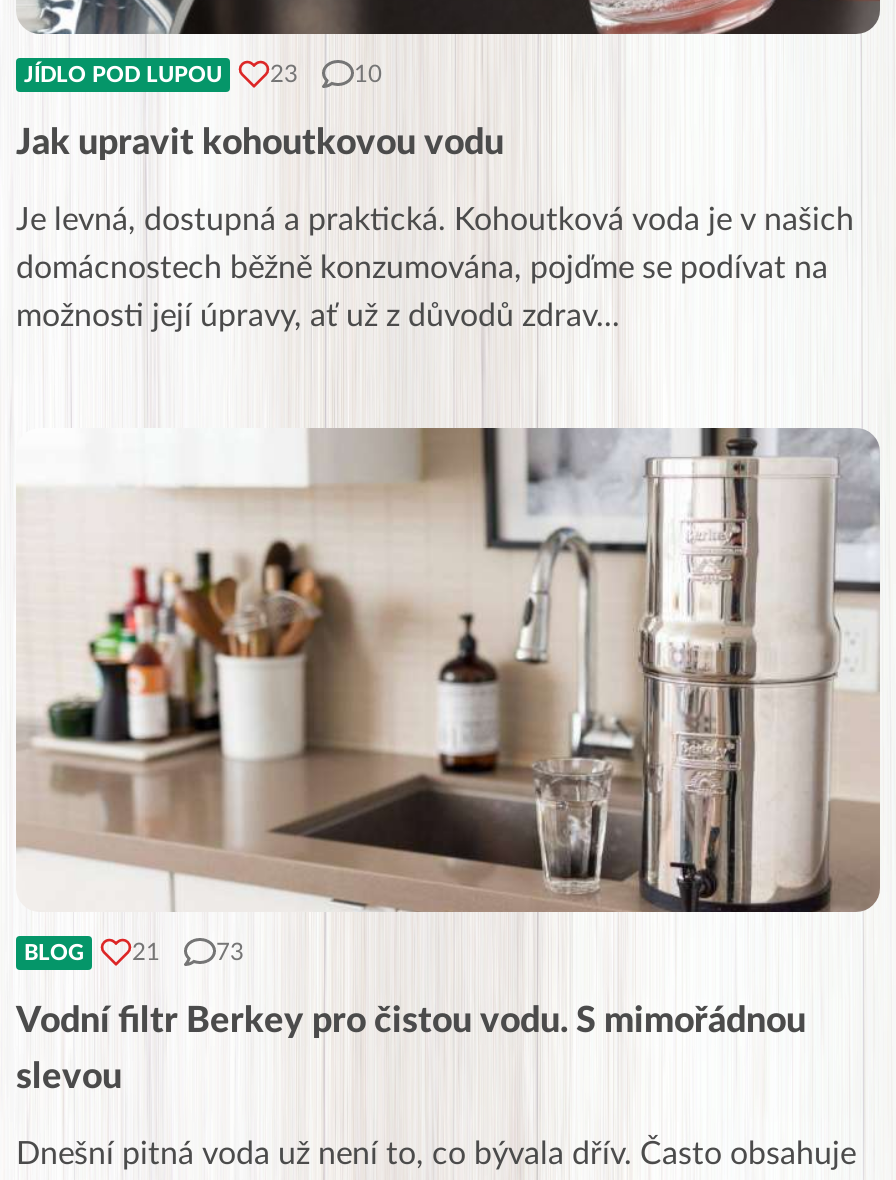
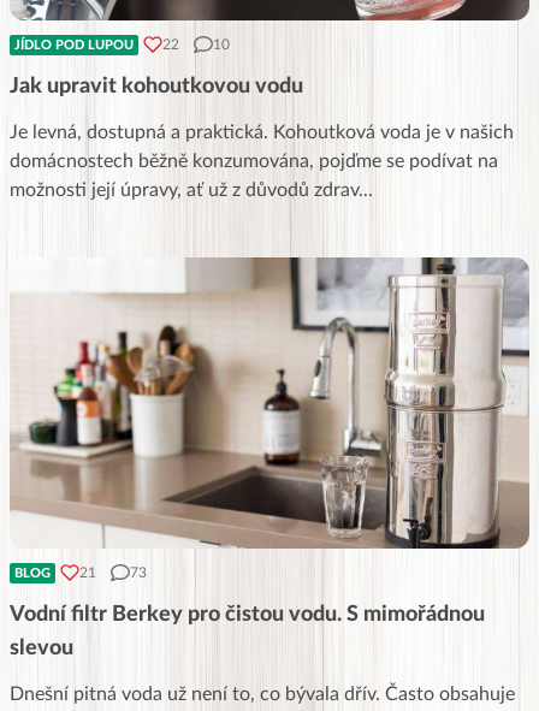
- 23
+ 22
